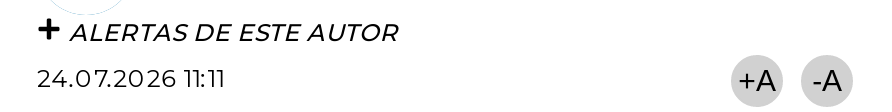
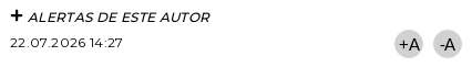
- 24.07.2026 11:11
+ 22.07.2026 14:27
